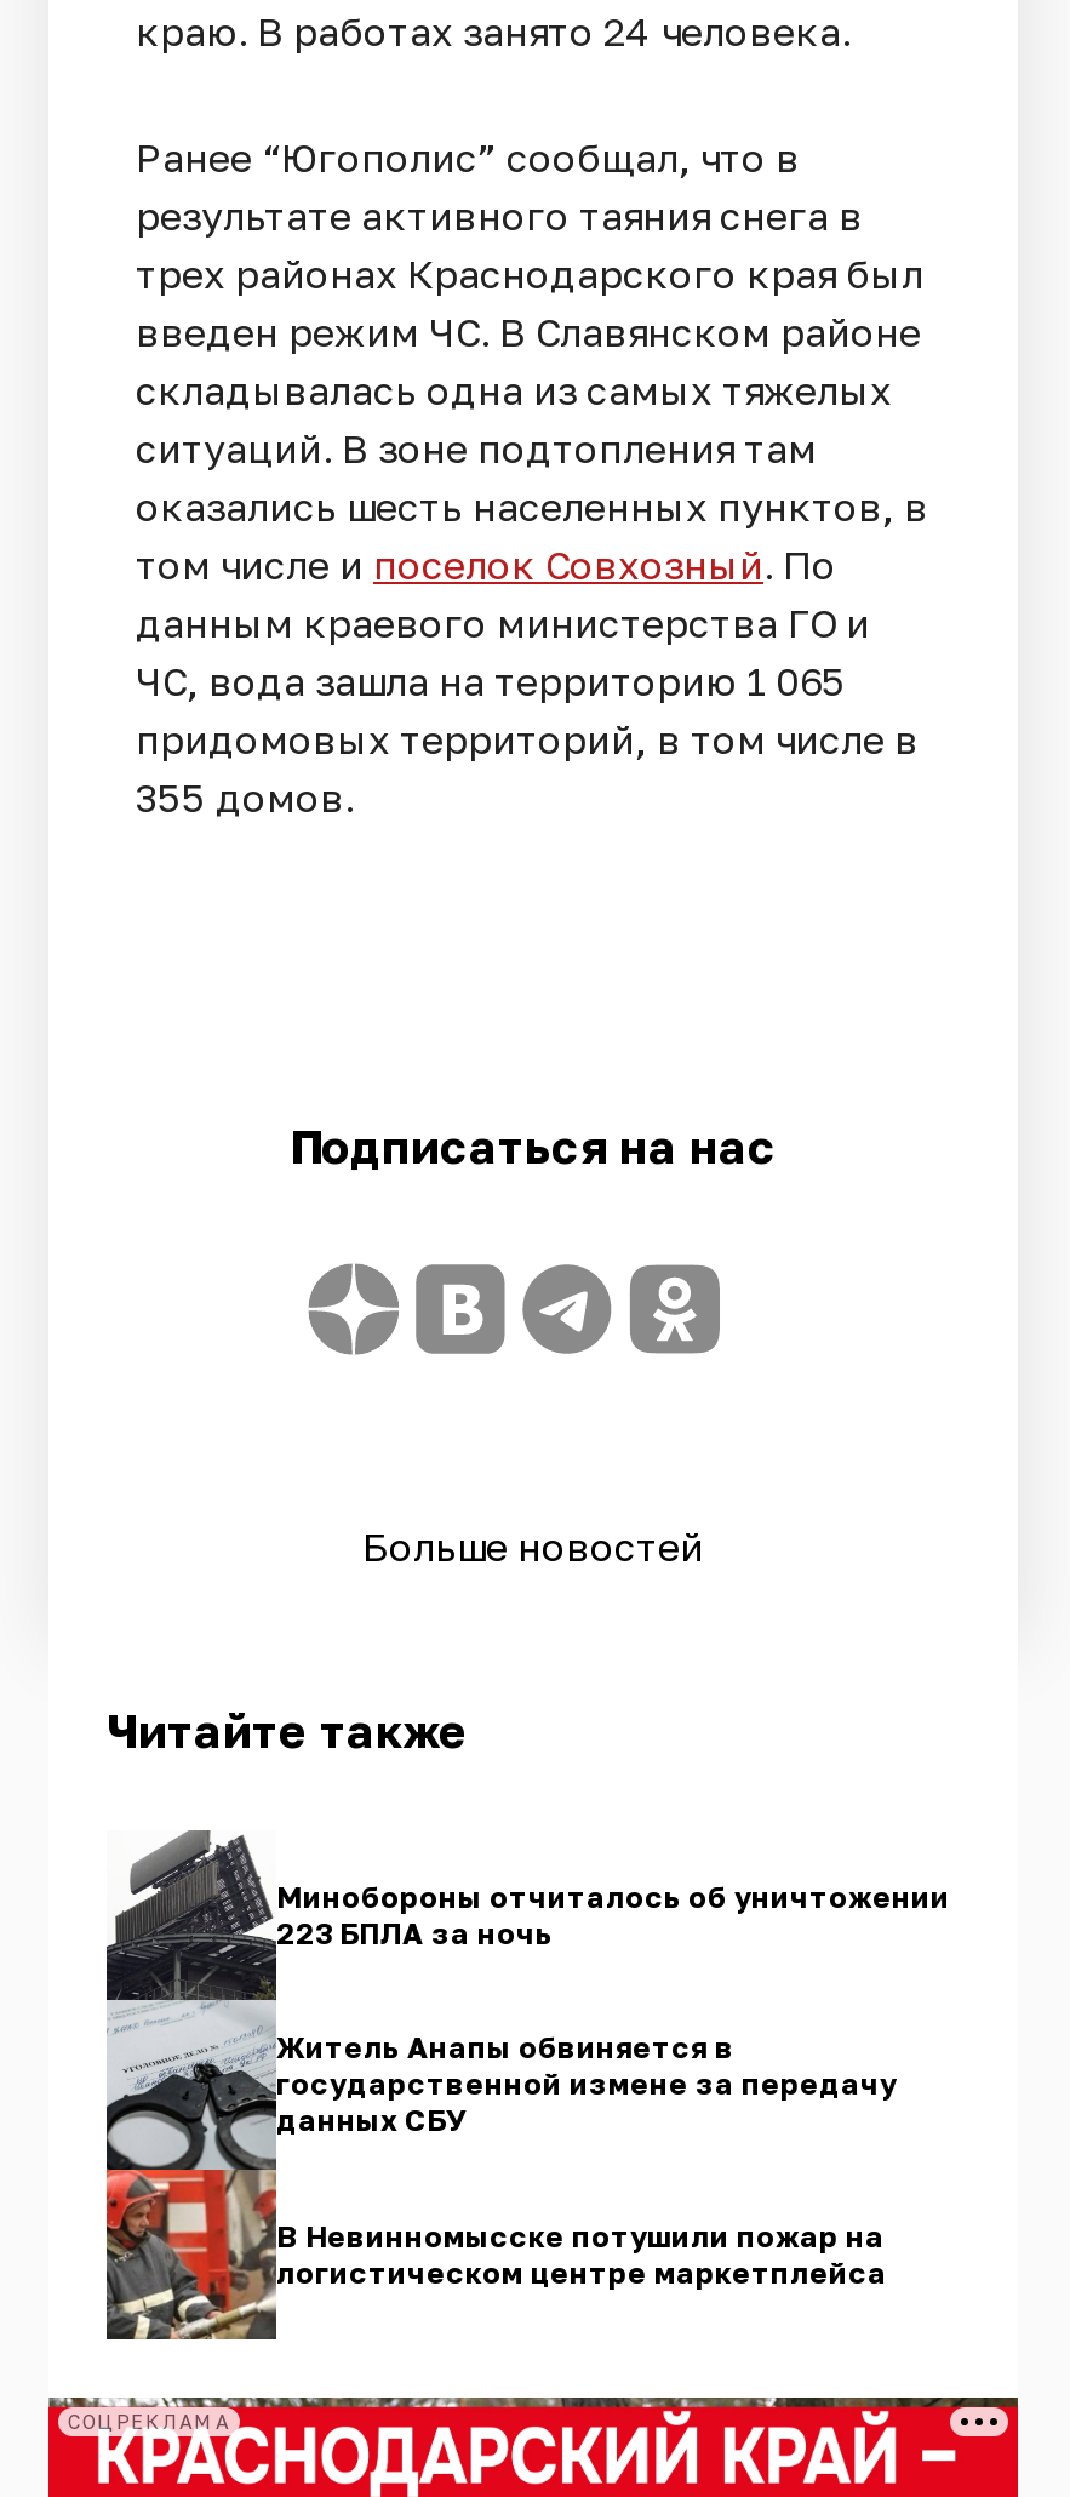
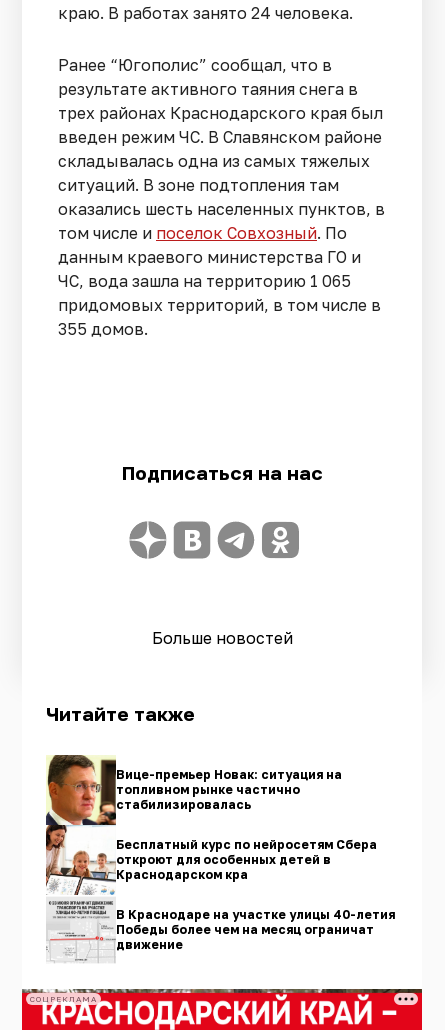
- [image]
- Минобороны отчиталось об уничтожении
- 223 БПЛА за ночь
+ [image]
+ Вице-премьер Новак: ситуация на
+ топливном рынке частично
+ стабилизировалась

- Житель Анапы обвиняется в
- государственной измене за передачу
- данных СБУ
+ Бесплатный курс по нейросетям Сбера
+ откроют для особенных детей в
+ Краснодарском кра

- В Невинномысске потушили пожар на
- логистическом центре маркетплейса
+ В Краснодаре на участке улицы 40-летия
+ Победы более чем на месяц ограничат
+ движение
